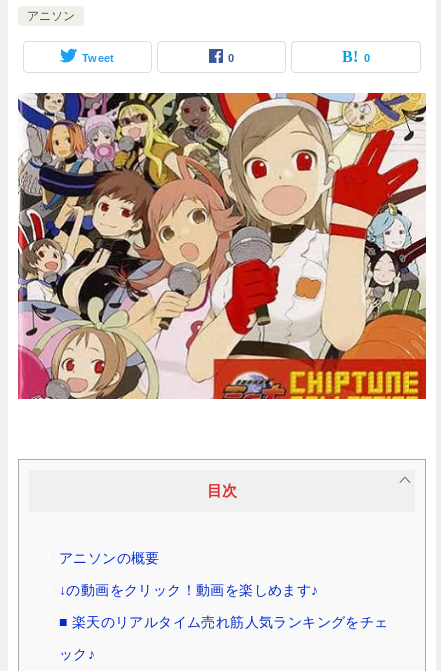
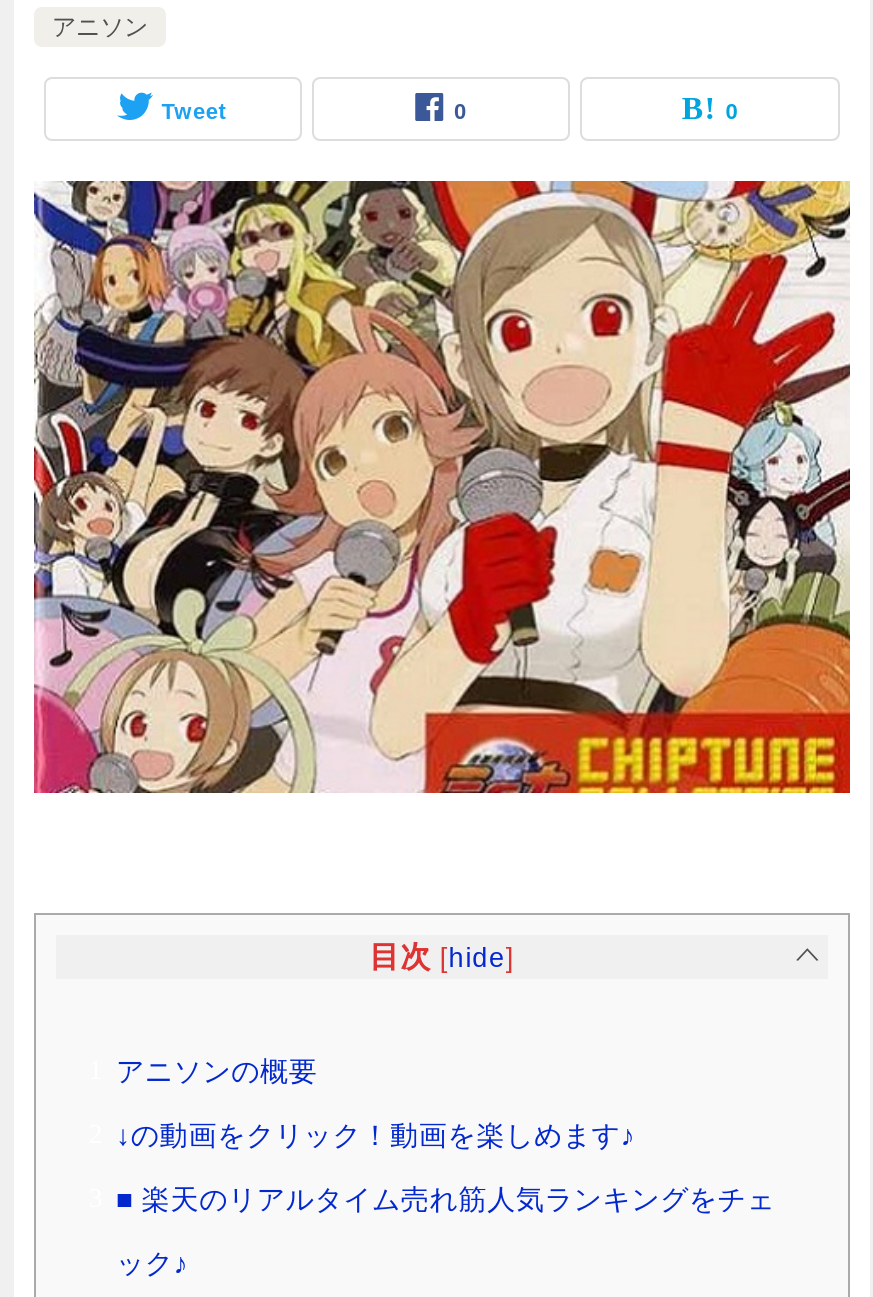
- 目次
+ 目次 [hide]
